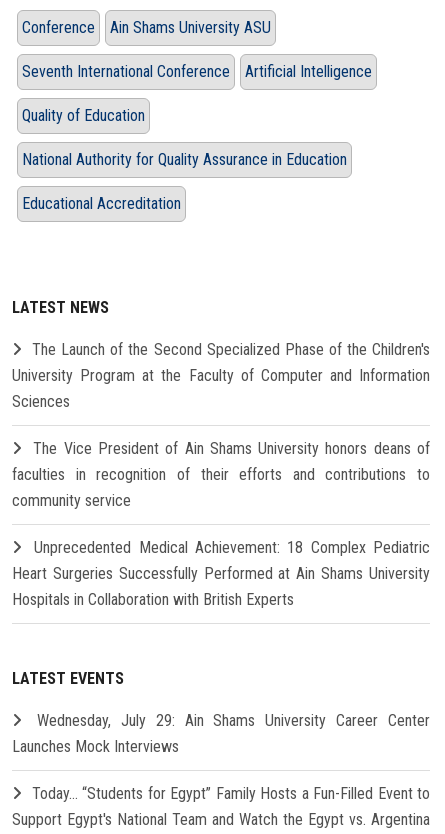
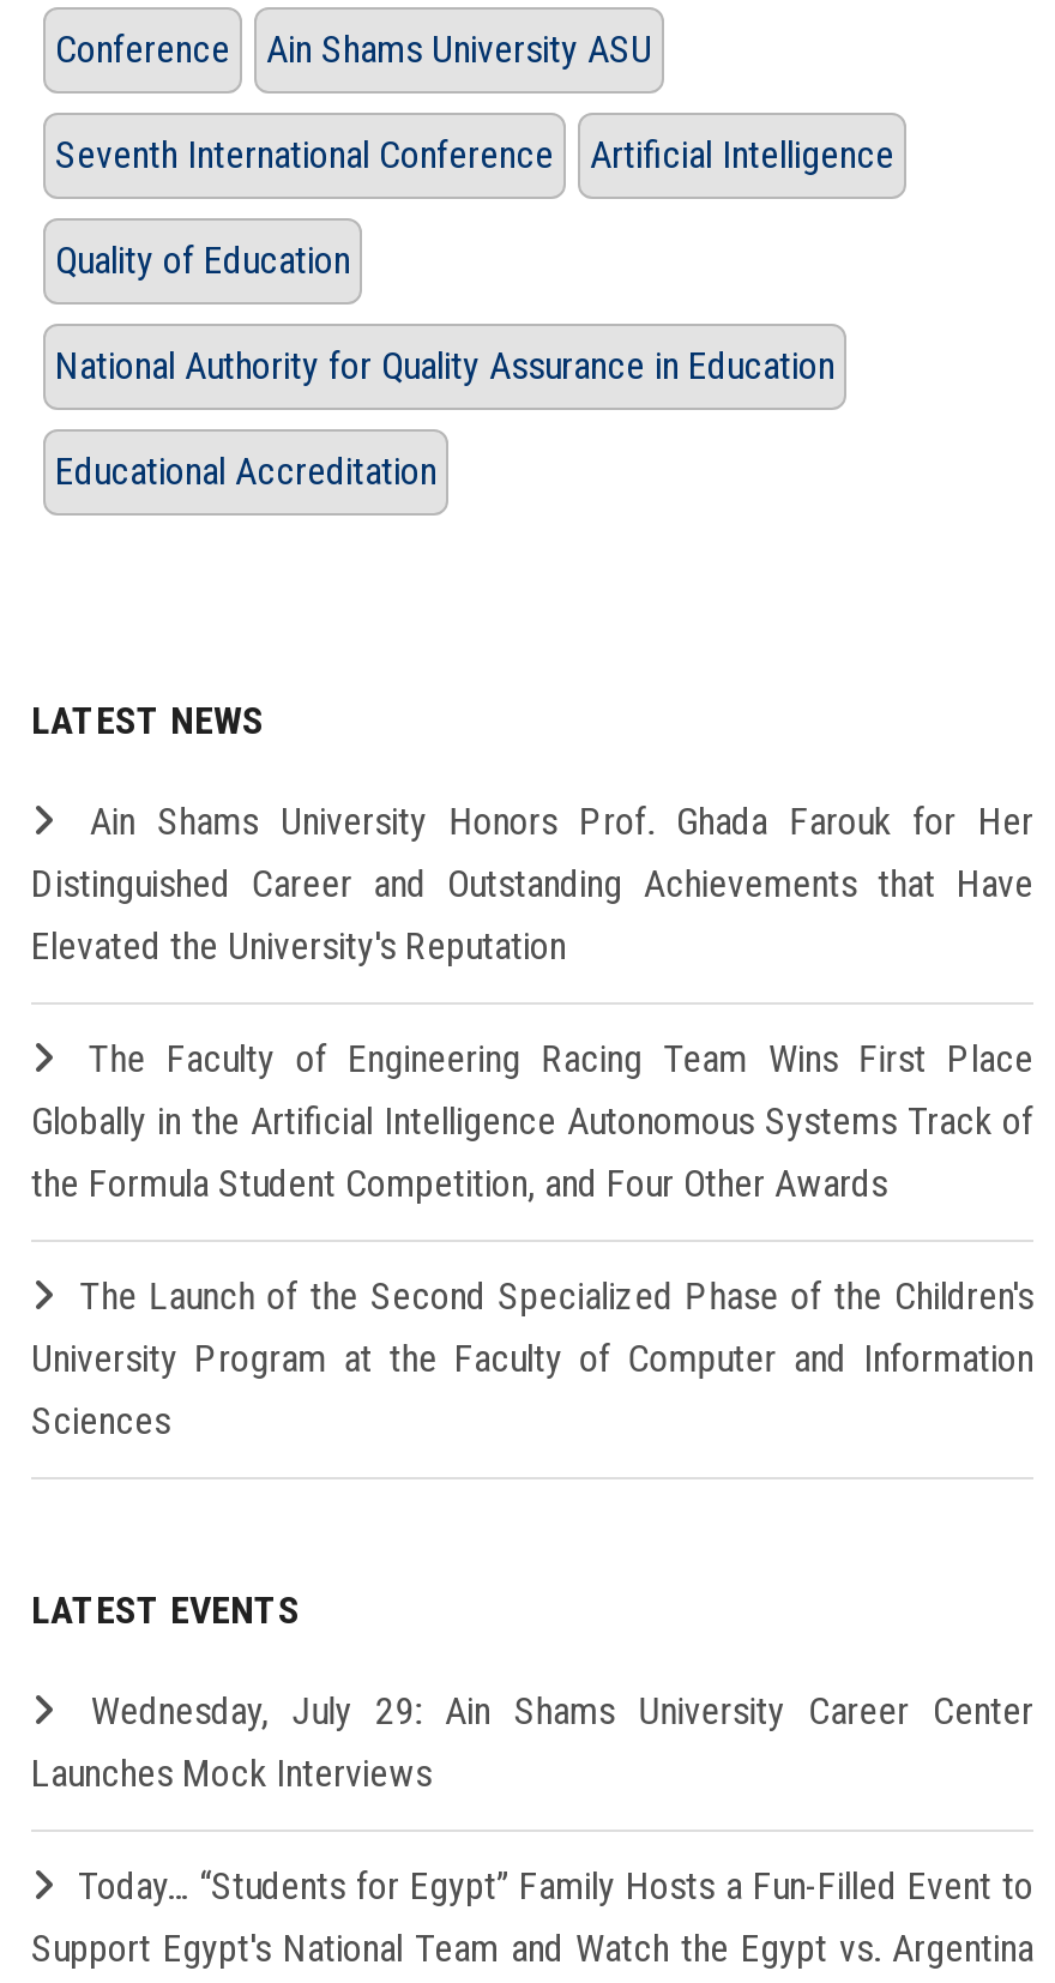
+ Ain Shams University Honors Prof. Ghada Farouk for Her
+ Distinguished Career and Outstanding Achievements that Have
+ Elevated the University's Reputation
+ The Faculty of Engineering Racing Team Wins First Place
+ Globally in the Artificial Intelligence Autonomous Systems Track of
+ the Formula Student Competition, and Four Other Awards

moved down: The Launch of the Second Specialized Phase of the Children's | University Program at the Faculty of Computer and Information | Sciences

- The Vice President of Ain Shams University honors deans of
- faculties in recognition of their efforts and contributions to
- community service
- Unprecedented Medical Achievement: 18 Complex Pediatric
- Heart Surgeries Successfully Performed at Ain Shams University
- Hospitals in Collaboration with British Experts
